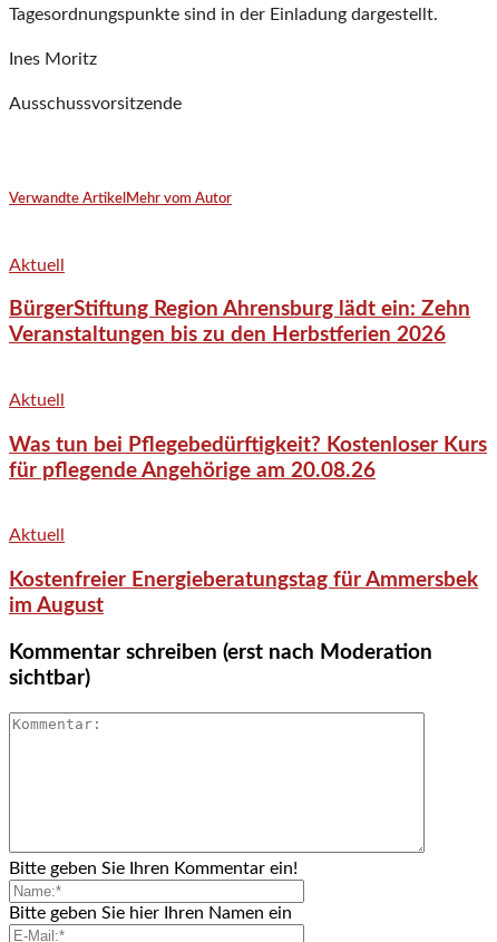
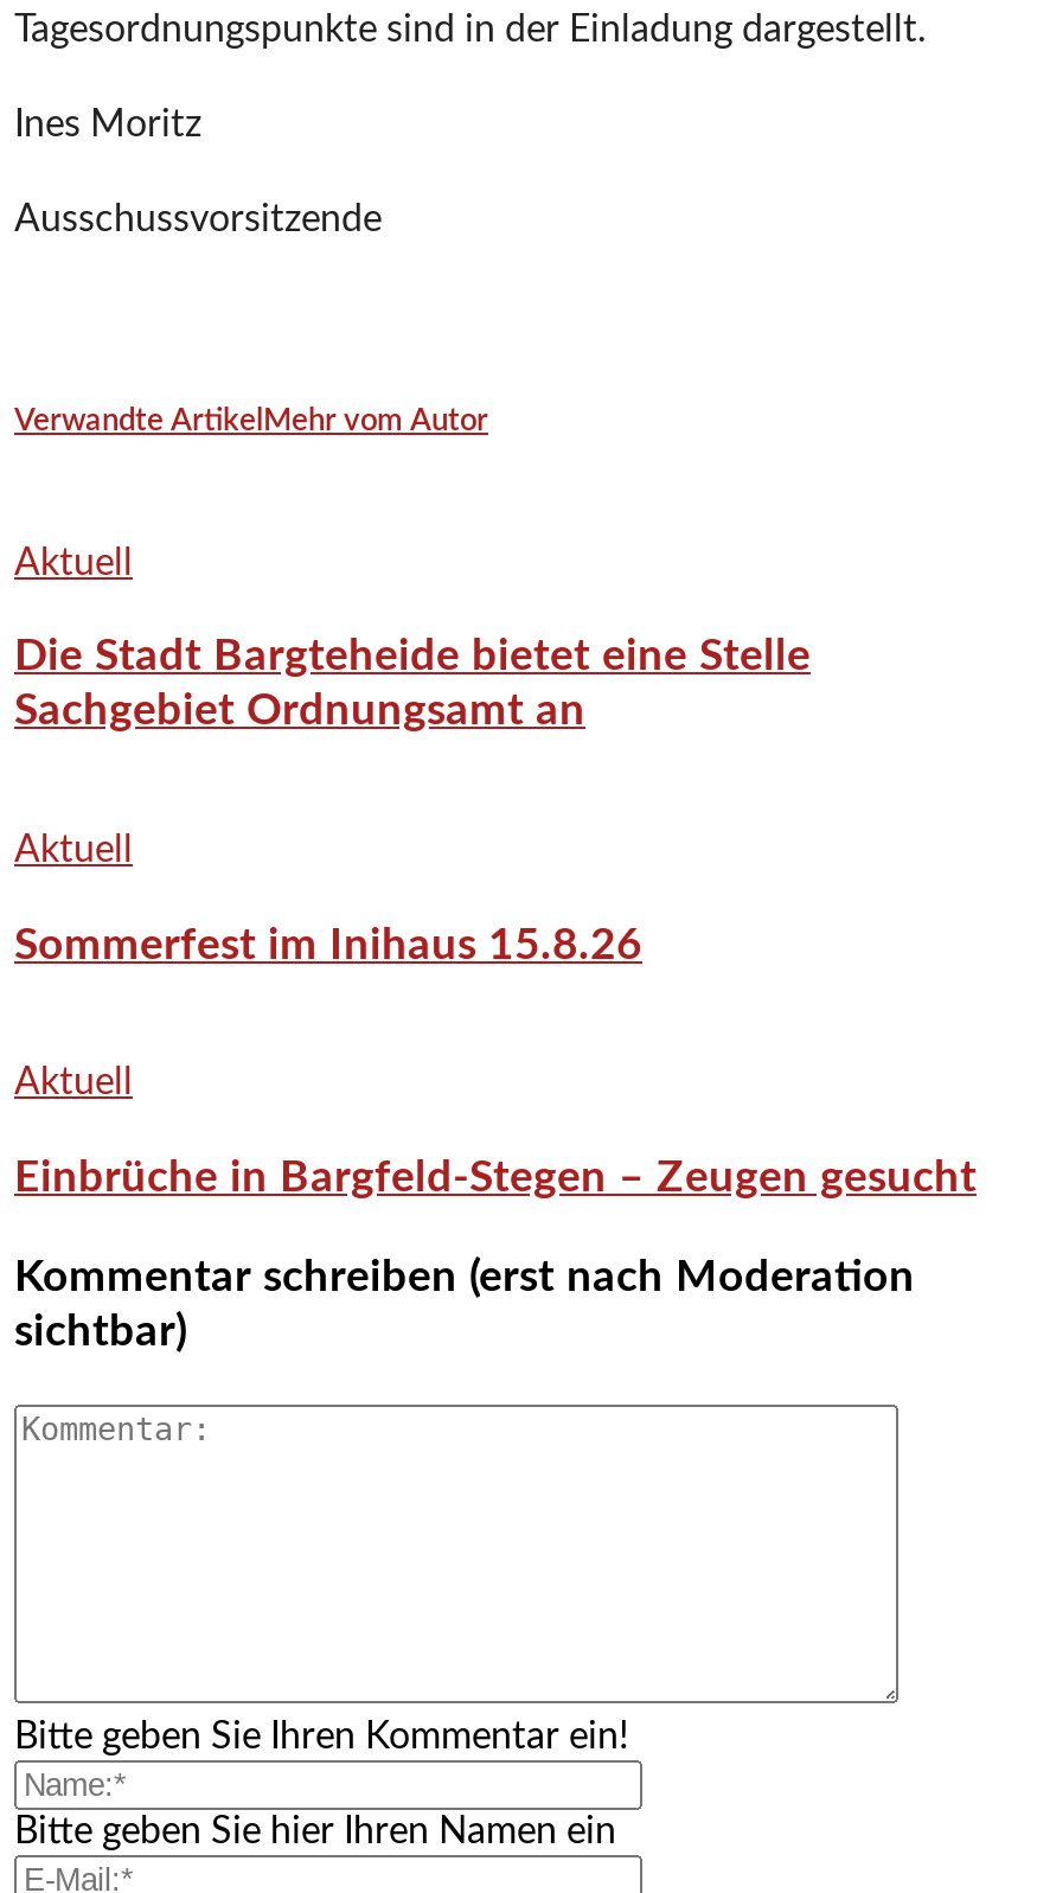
- BürgerStiftung Region Ahrensburg lädt ein: Zehn
- Veranstaltungen bis zu den Herbstferien 2026
+ Die Stadt Bargteheide bietet eine Stelle
+ Sachgebiet Ordnungsamt an

- Was tun bei Pflegebedürftigkeit? Kostenloser Kurs
- für pflegende Angehörige am 20.08.26
+ Sommerfest im Inihaus 15.8.26

- Kostenfreier Energieberatungstag für Ammersbek
- im August
+ Einbrüche in Bargfeld-Stegen – Zeugen gesucht
